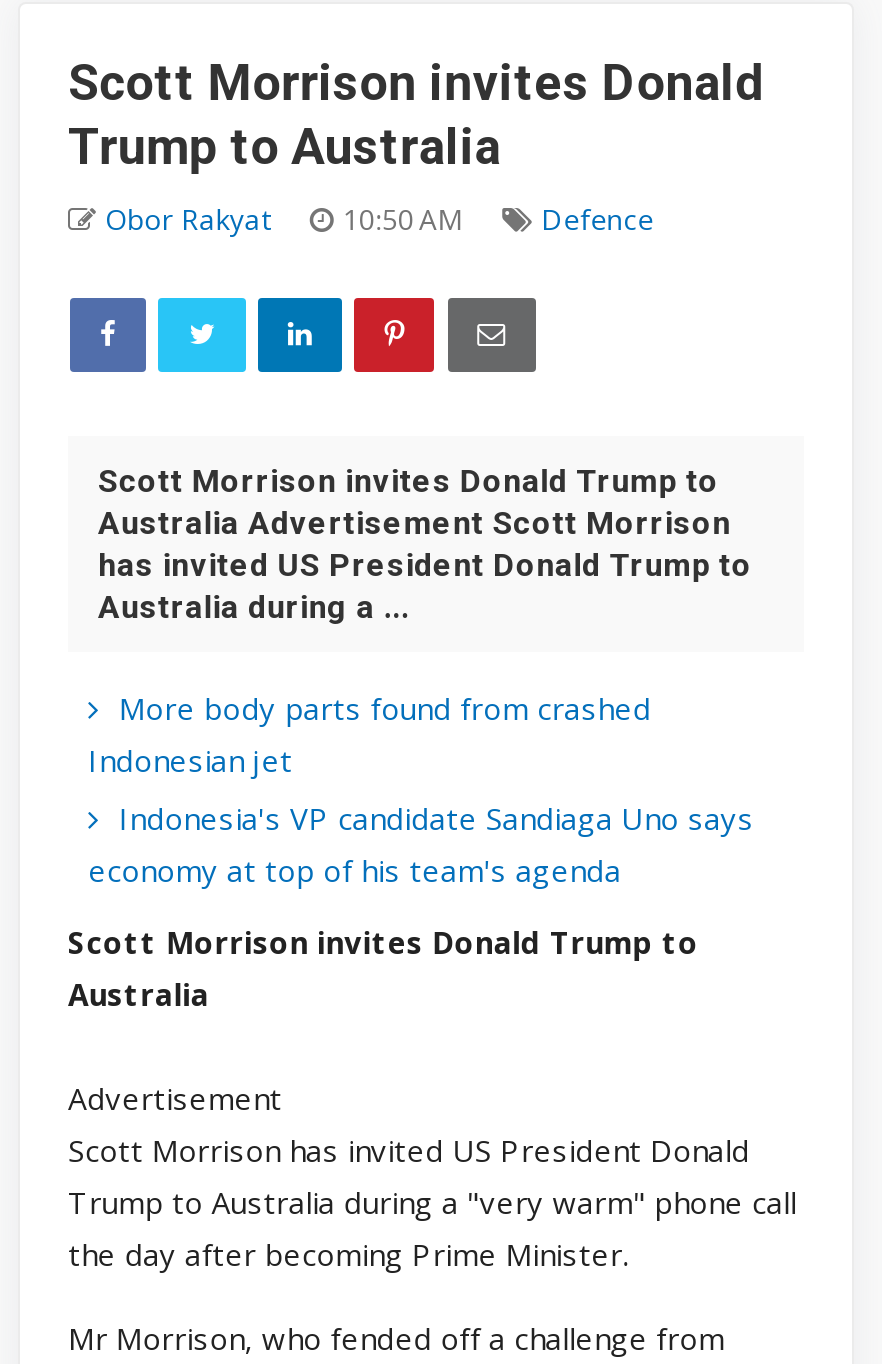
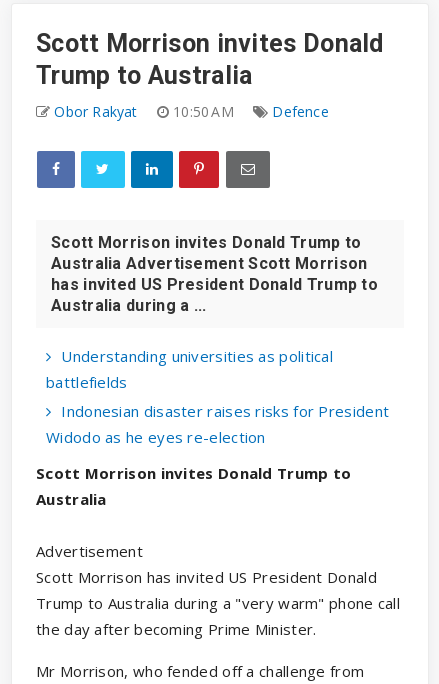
- More body parts found from crashed
- Indonesian jet
- Indonesia's VP candidate Sandiaga Uno says
- economy at top of his team's agenda
+ Understanding universities as political
+ battlefields
+ Indonesian disaster raises risks for President
+ Widodo as he eyes re-election
